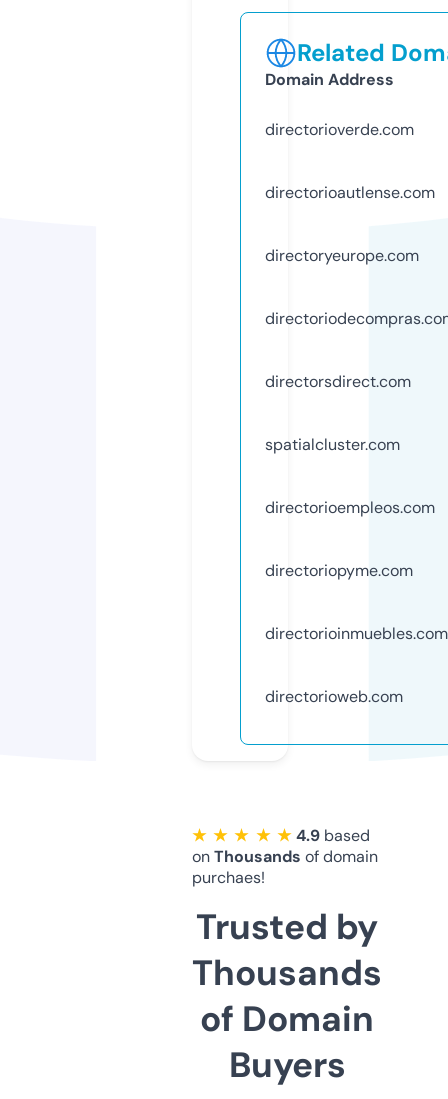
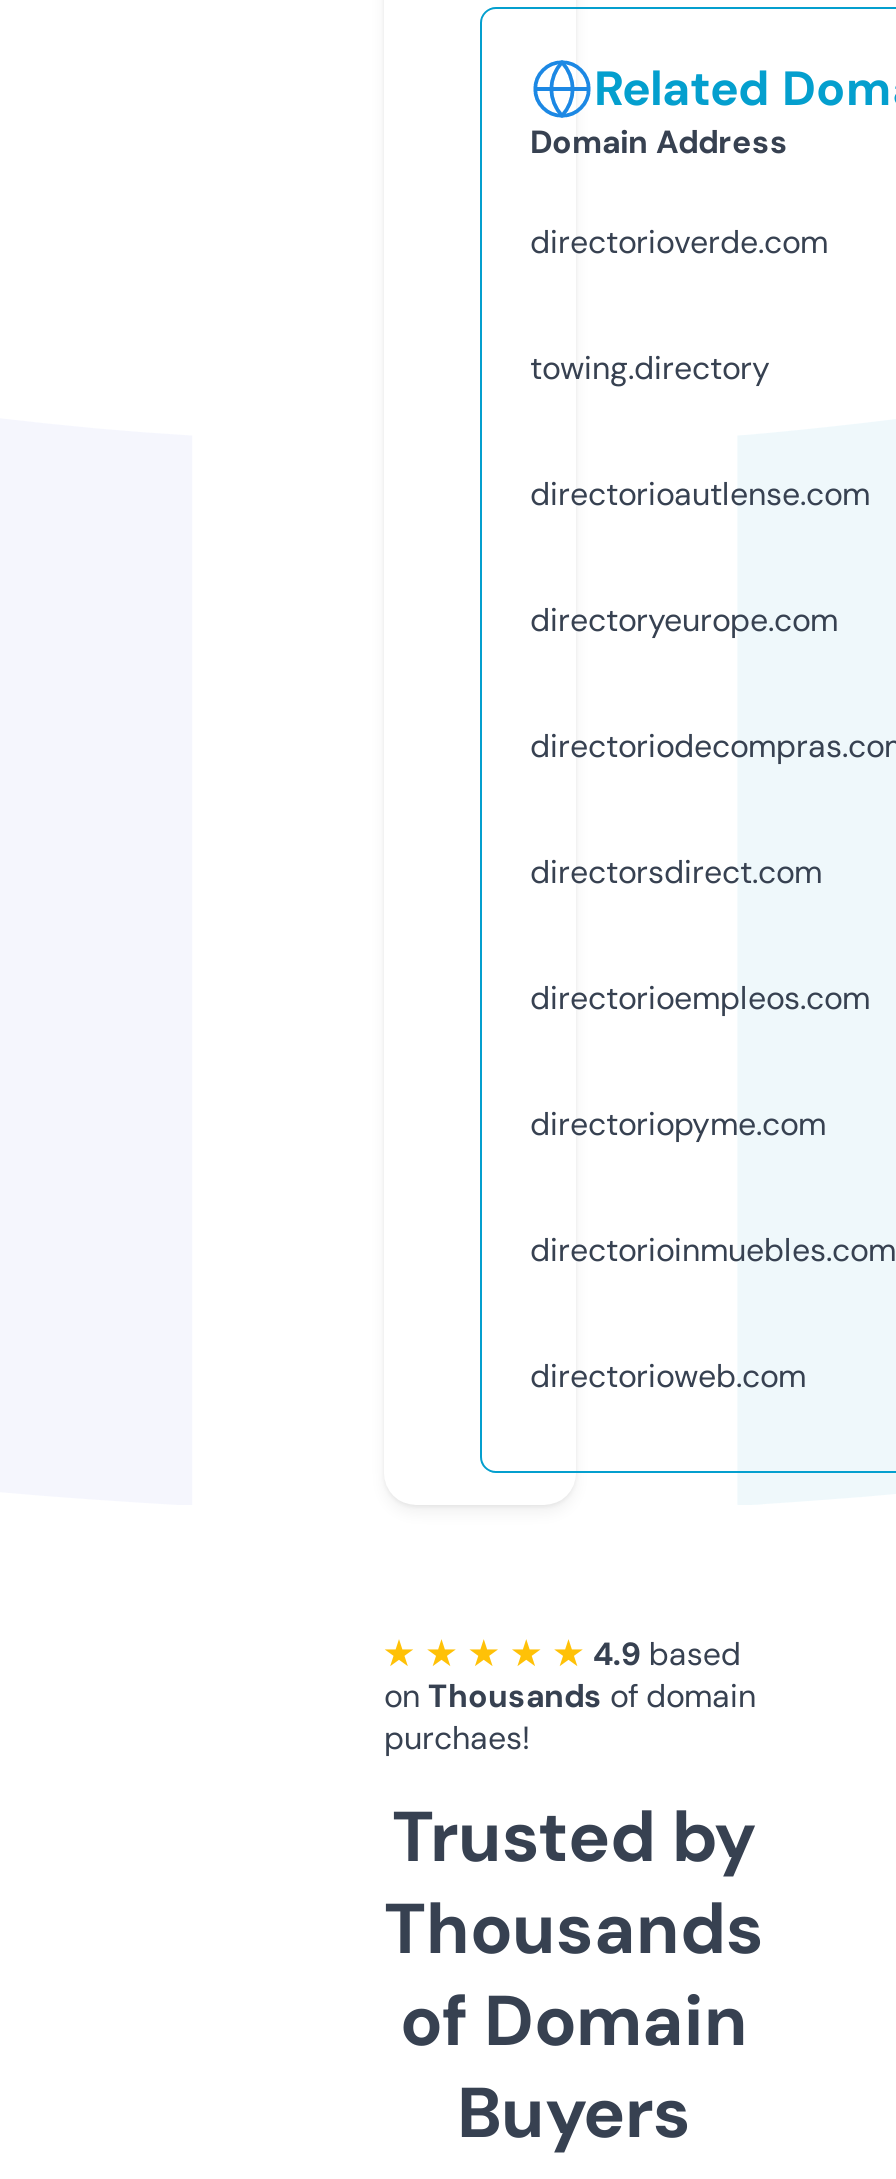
+ towing.directory

moved down: directorioautlense.com | directoryeurope.com | directorsdirect.com

- spatialcluster.com
